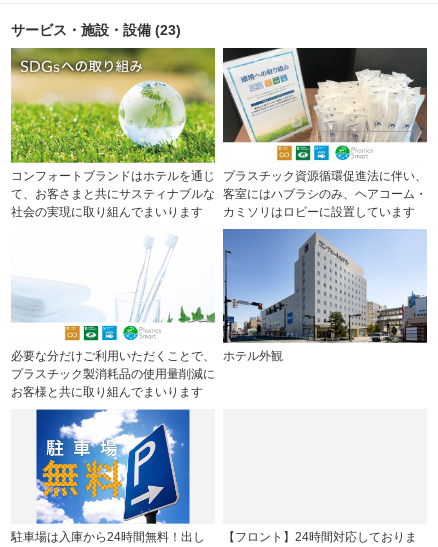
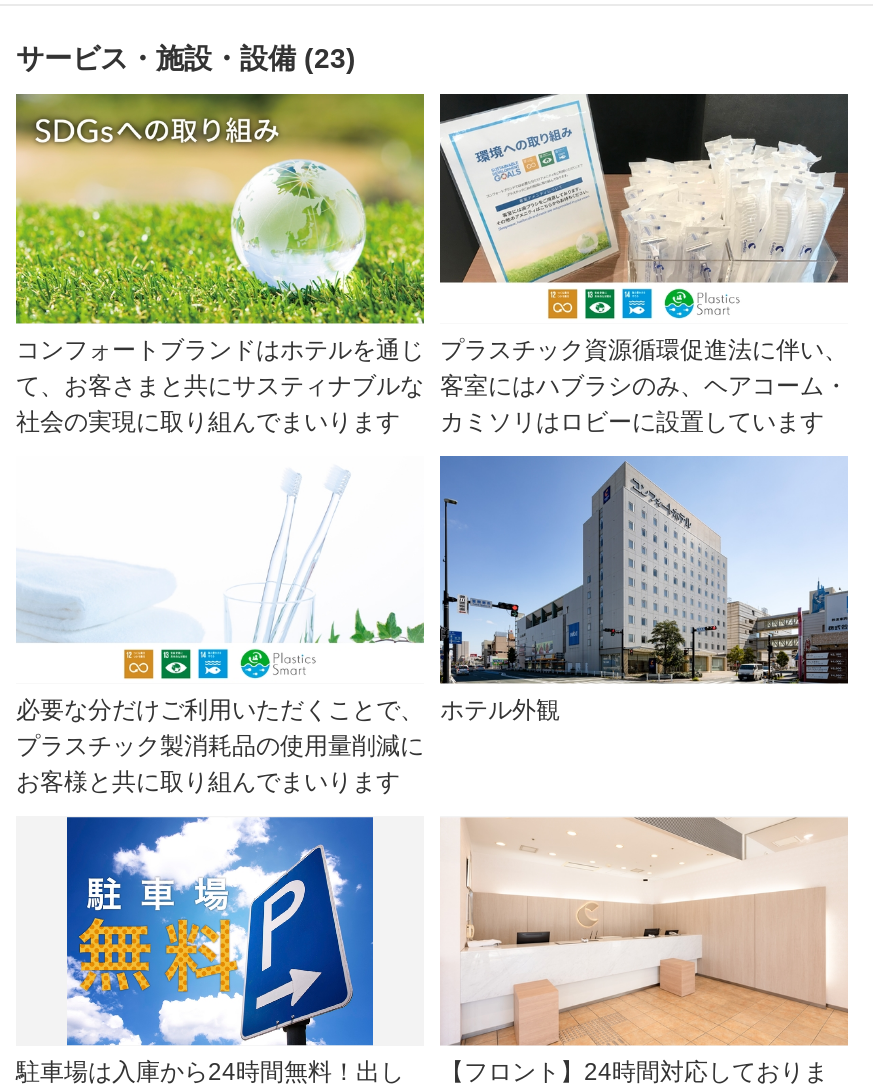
+ [image]
